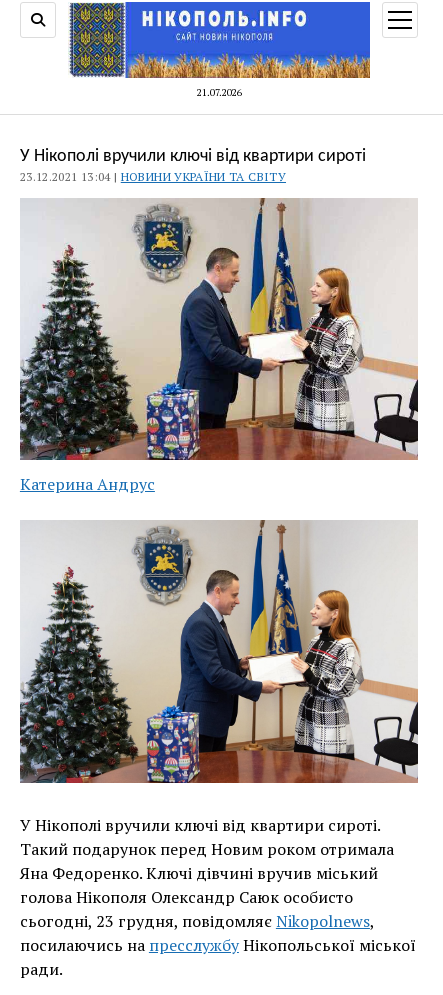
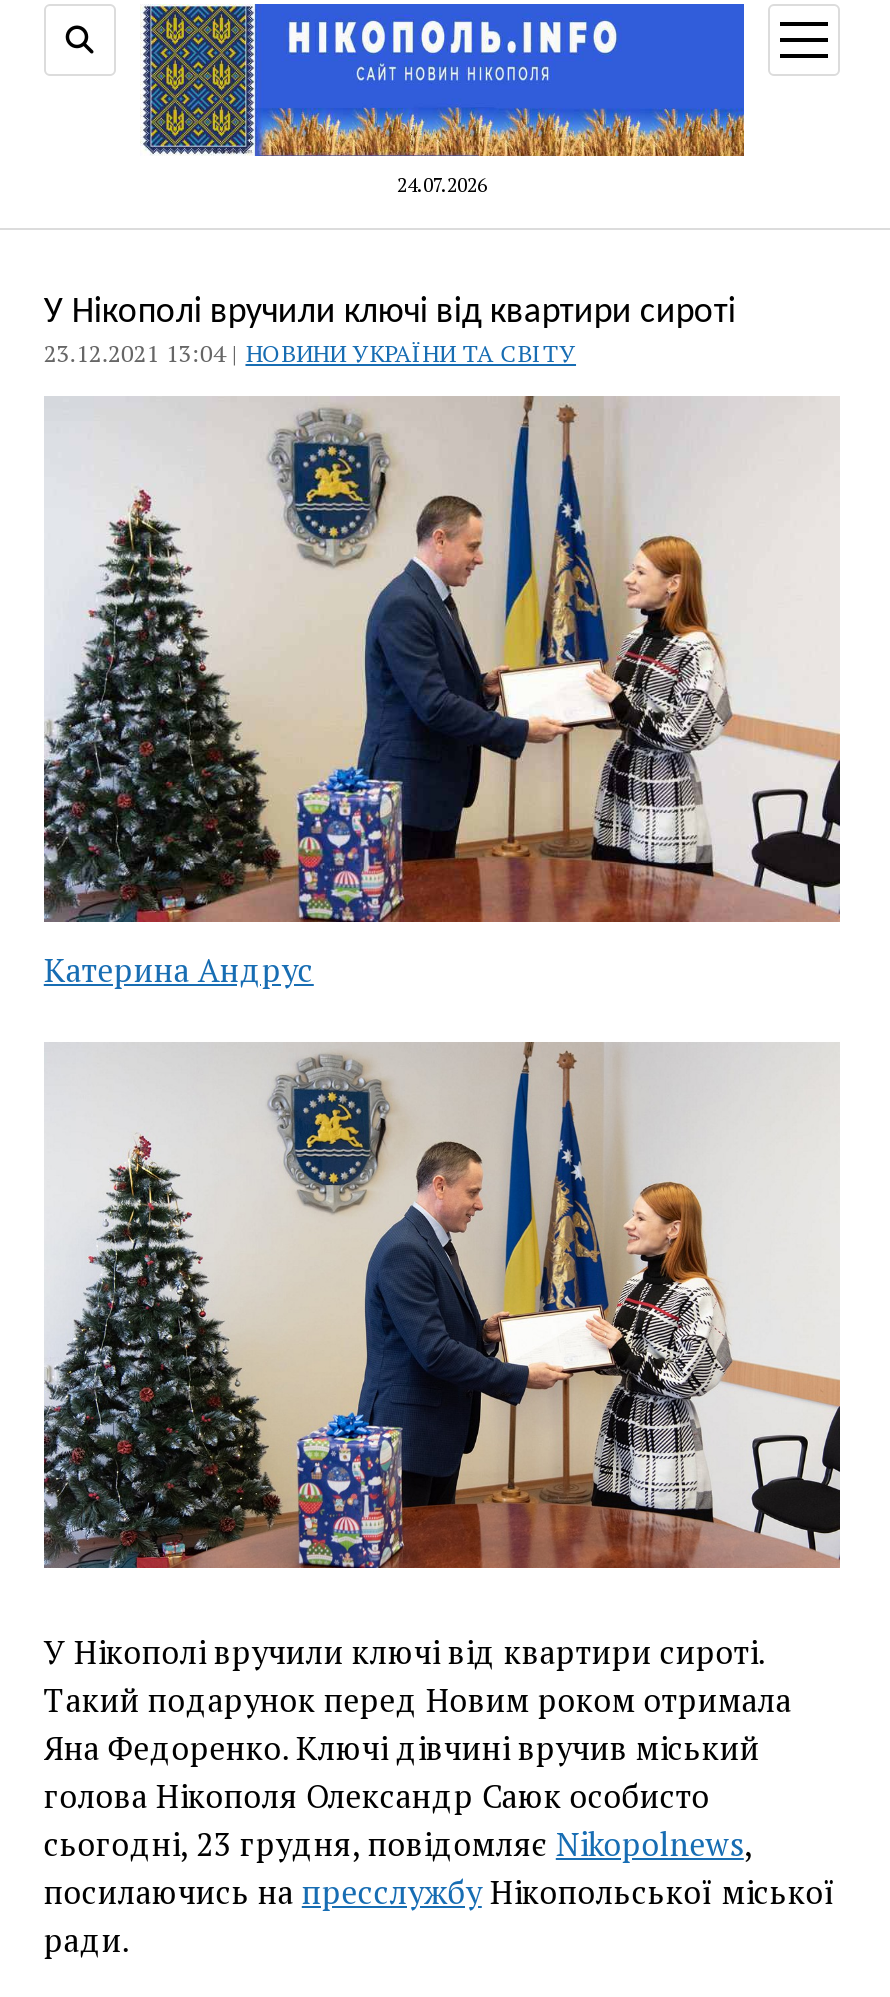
- 21.07.2026
+ 24.07.2026
